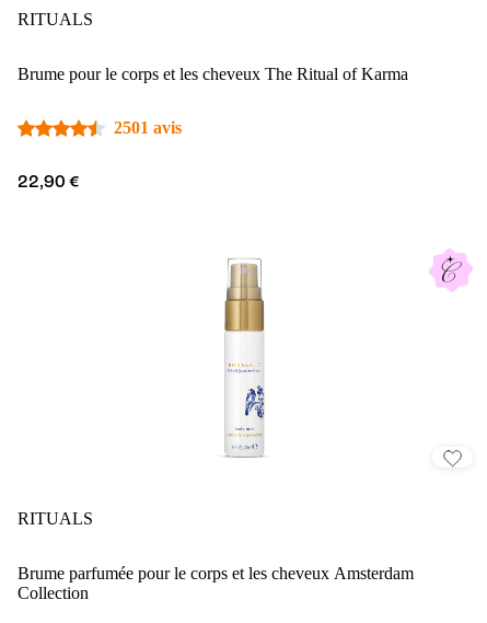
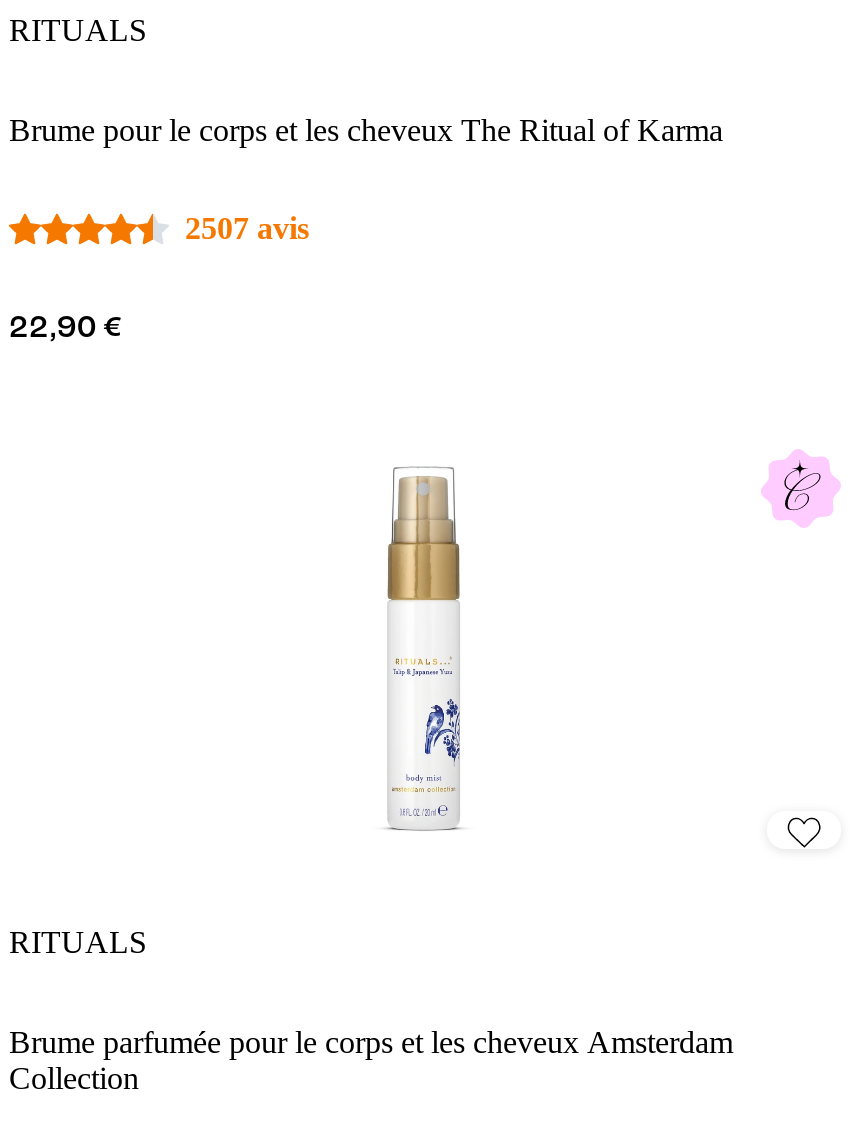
- 2501 avis
+ 2507 avis
